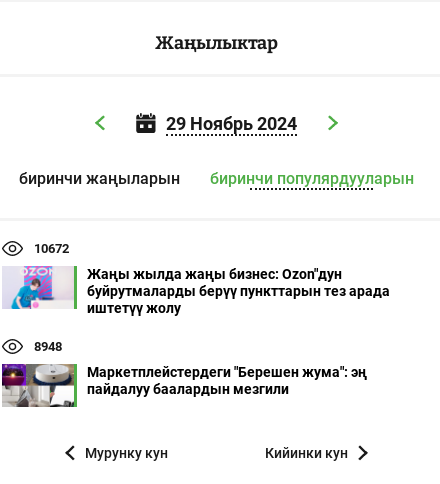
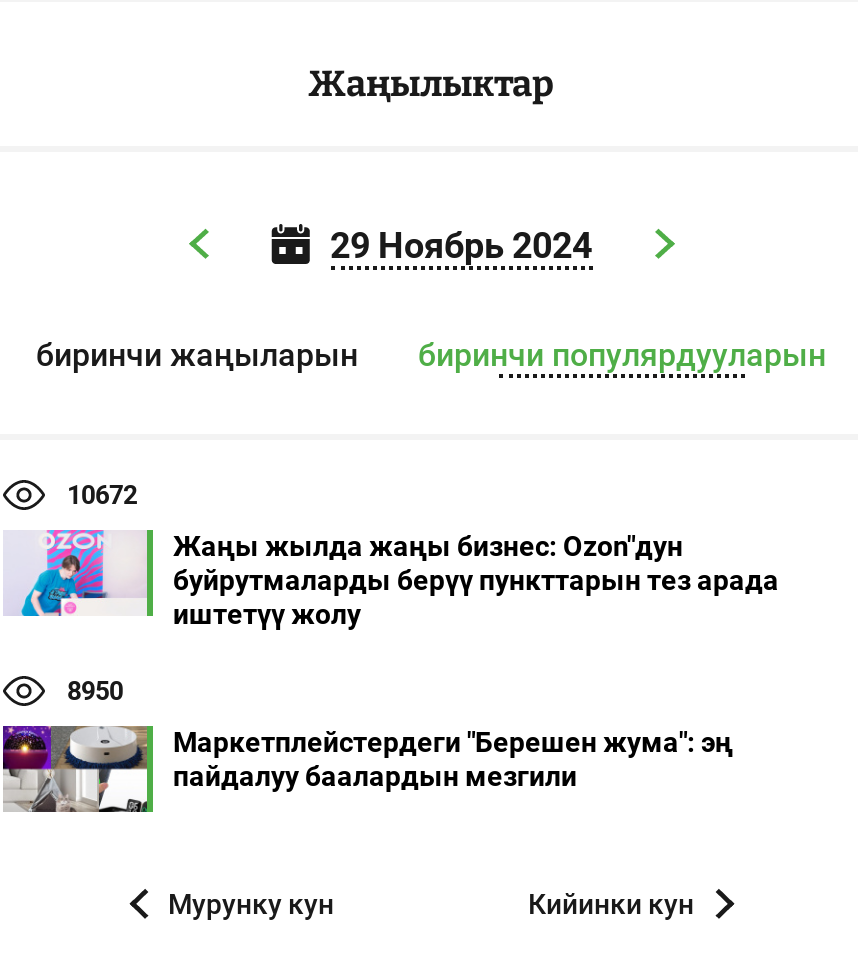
- 8948
+ 8950
